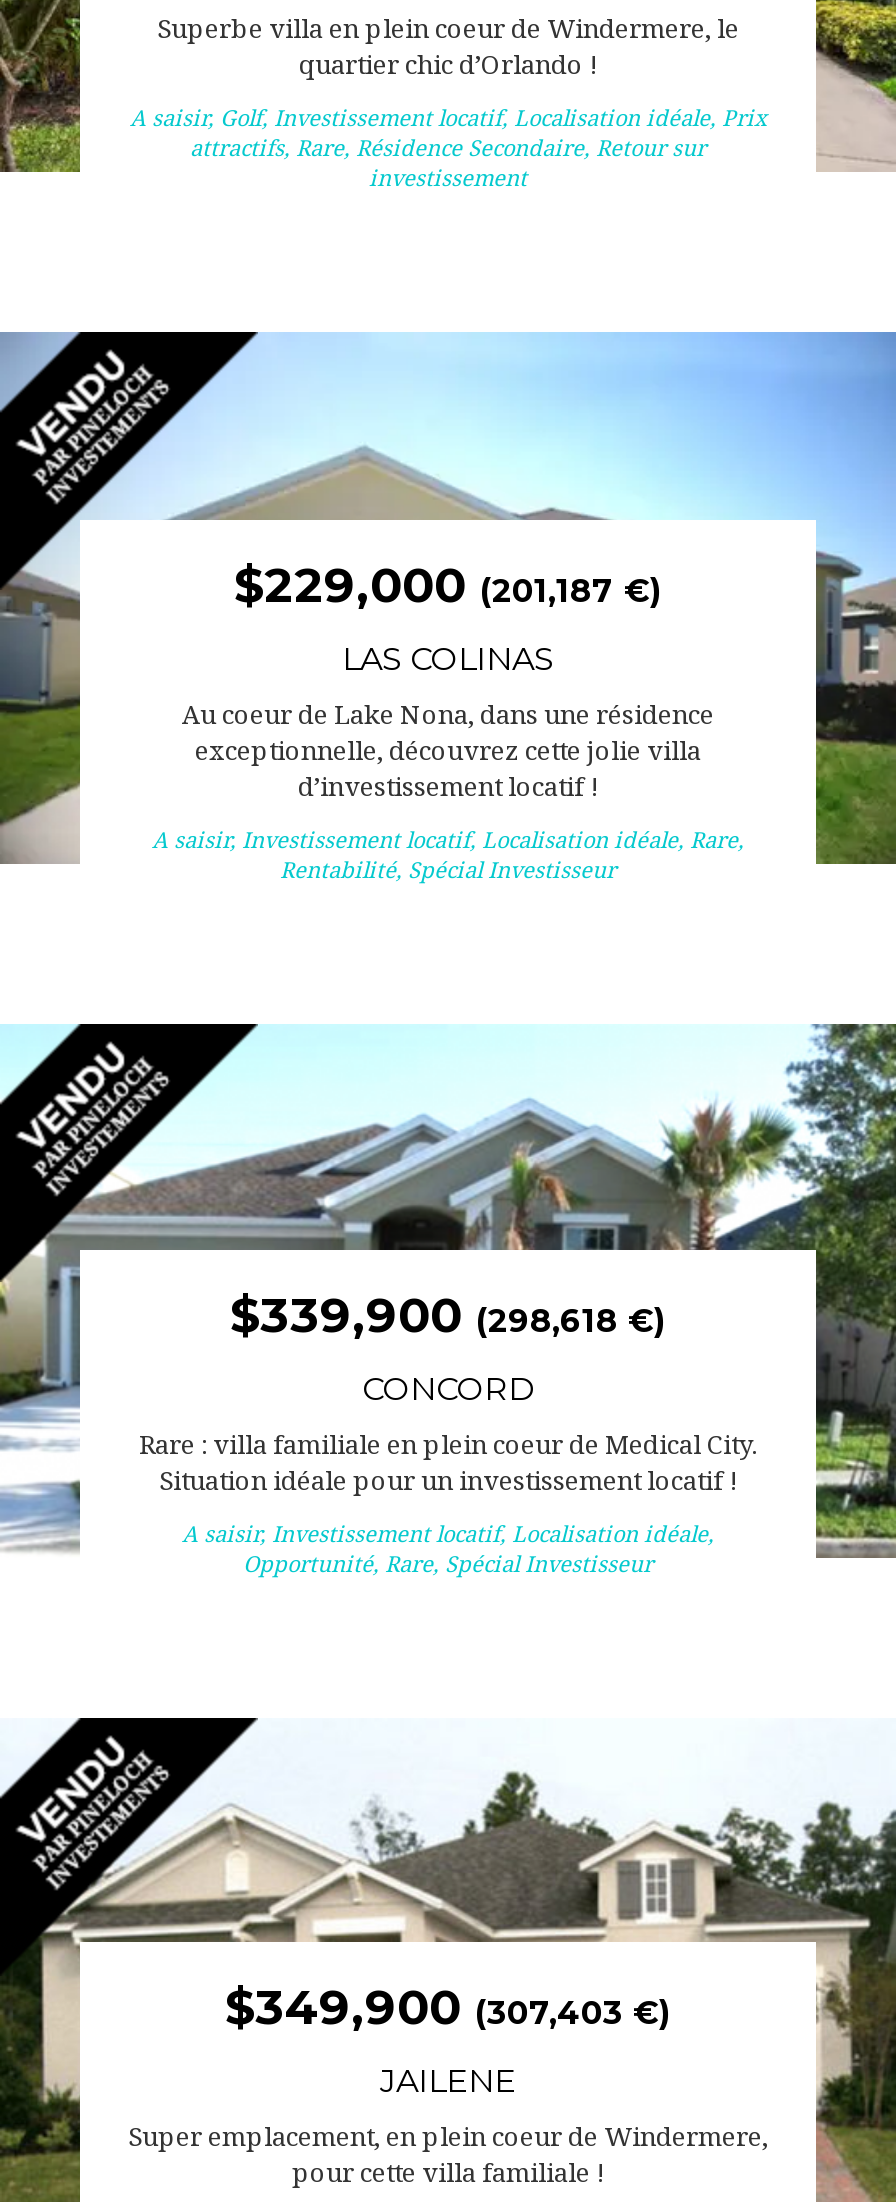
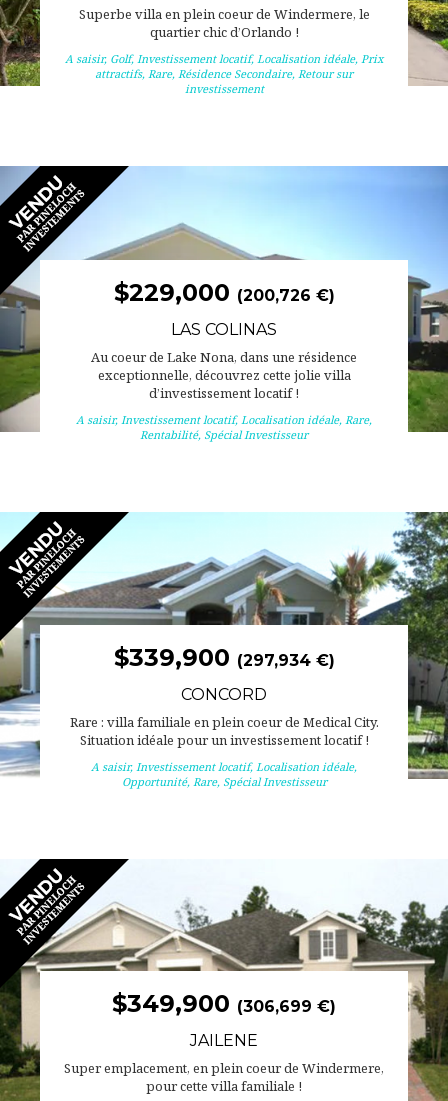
- $229,000 (201,187 €)
+ $229,000 (200,726 €)

- $339,900 (298,618 €)
+ $339,900 (297,934 €)

- $349,900 (307,403 €)
+ $349,900 (306,699 €)
